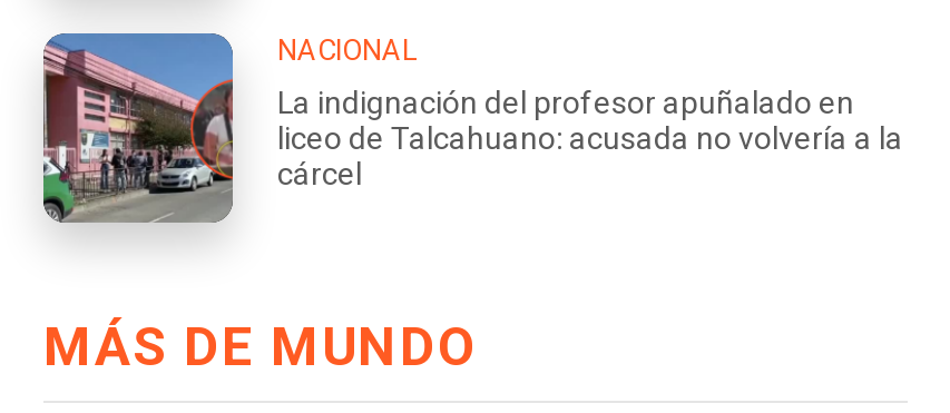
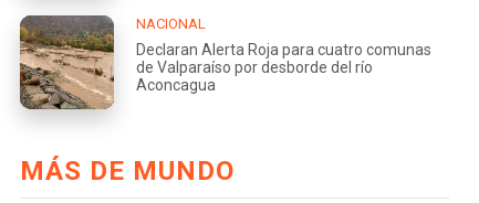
- [image]
- La indignación del profesor apuñalado en
- liceo de Talcahuano: acusada no volvería a la
- cárcel
+ [image]
+ Declaran Alerta Roja para cuatro comunas
+ de Valparaíso por desborde del río
+ Aconcagua
